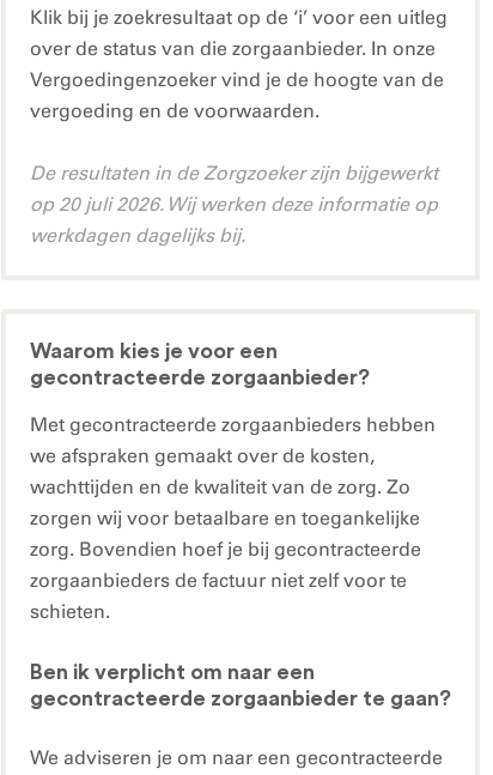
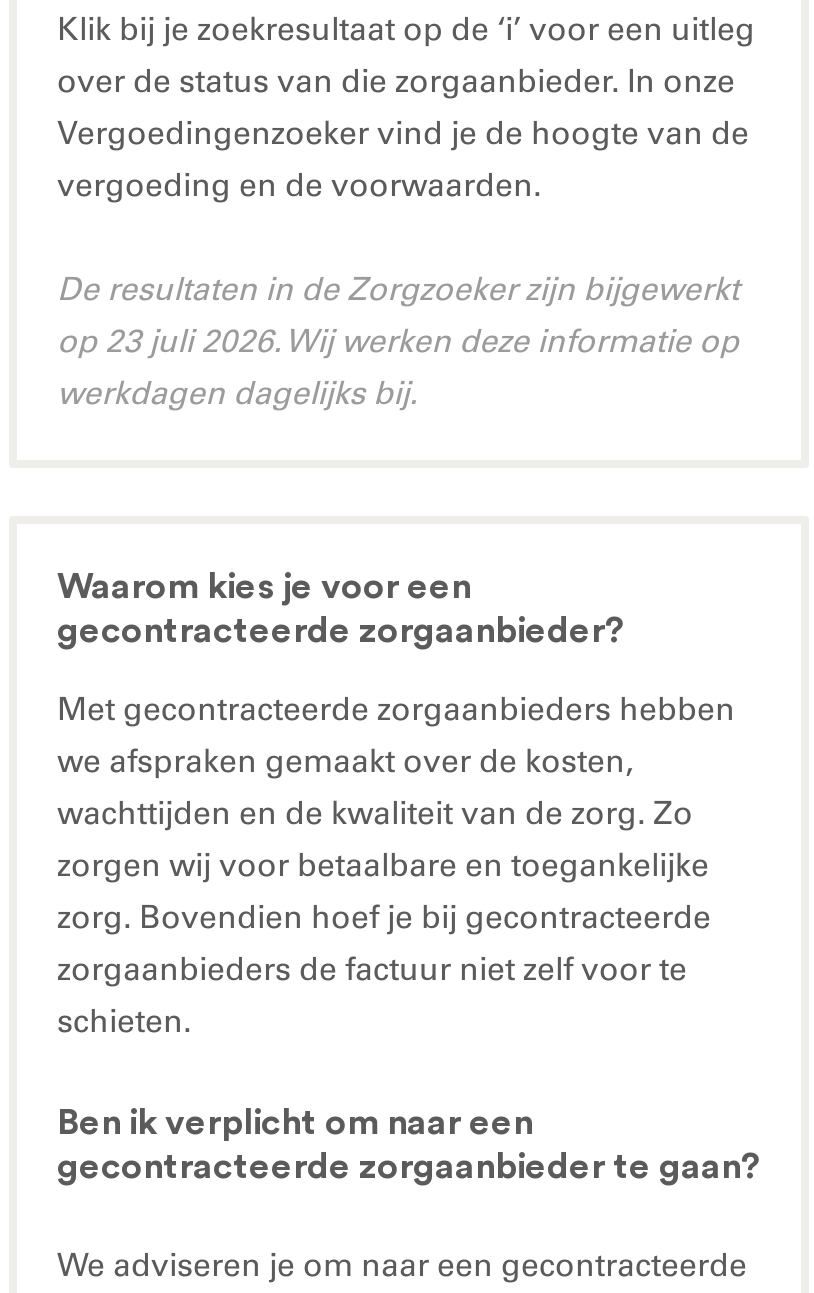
- op 20 juli 2026. Wij werken deze informatie op
+ op 23 juli 2026. Wij werken deze informatie op
